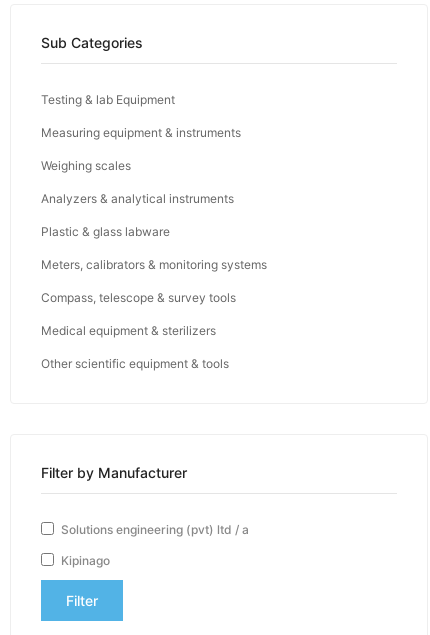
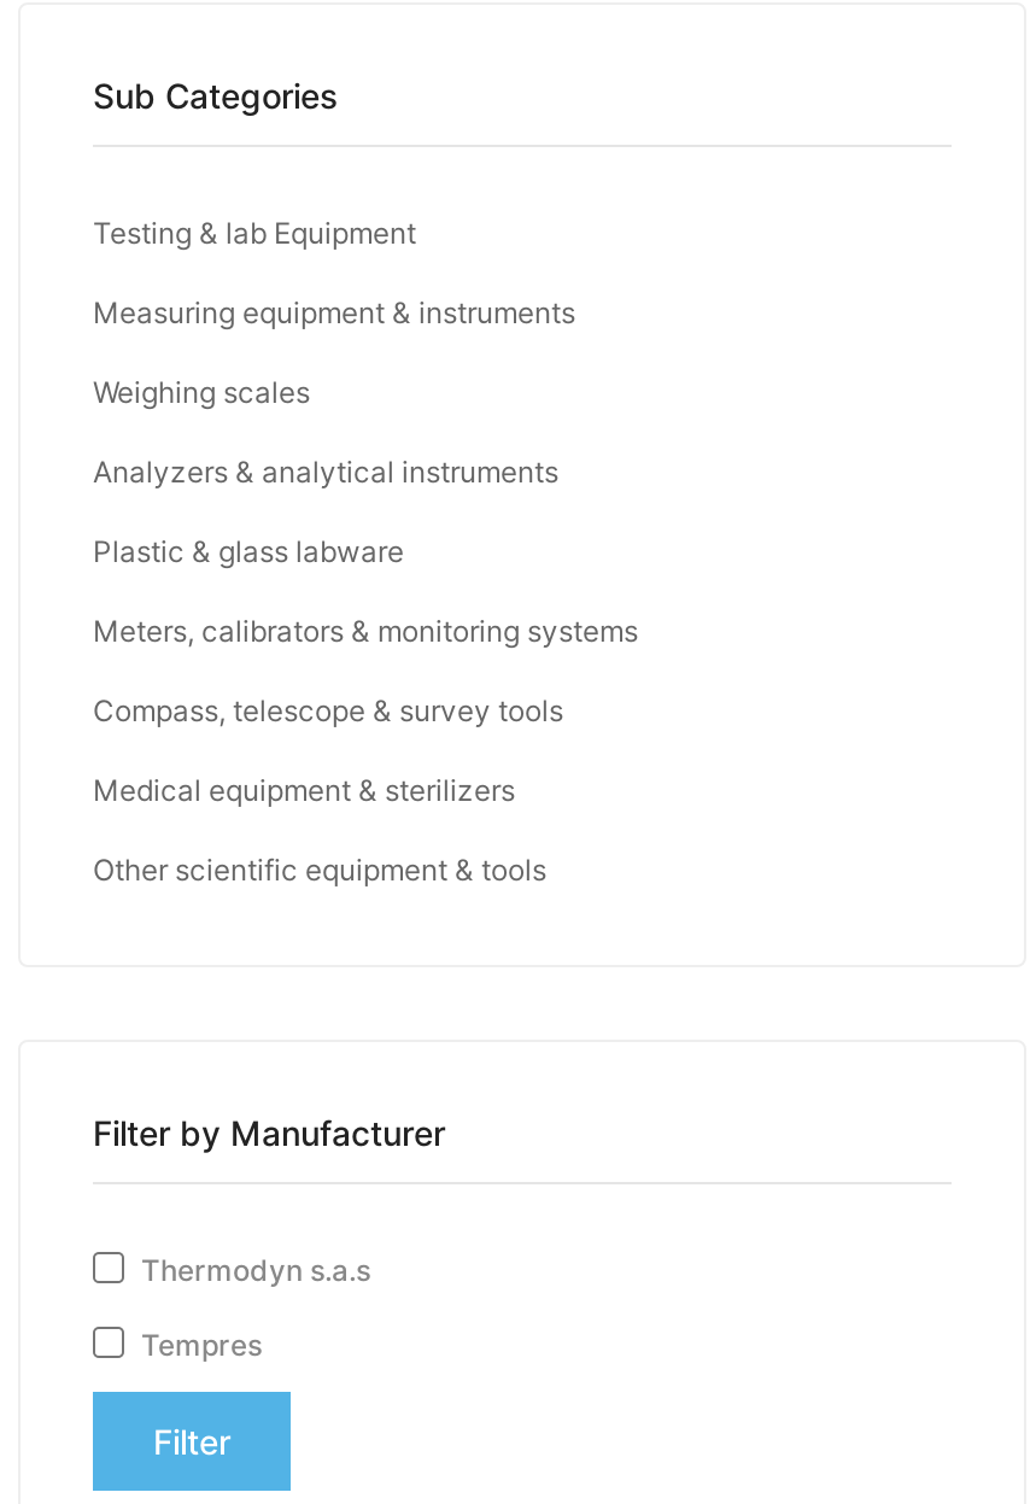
- Solutions engineering (pvt) ltd / a
+ Thermodyn s.a.s

- Kipinago
+ Tempres
